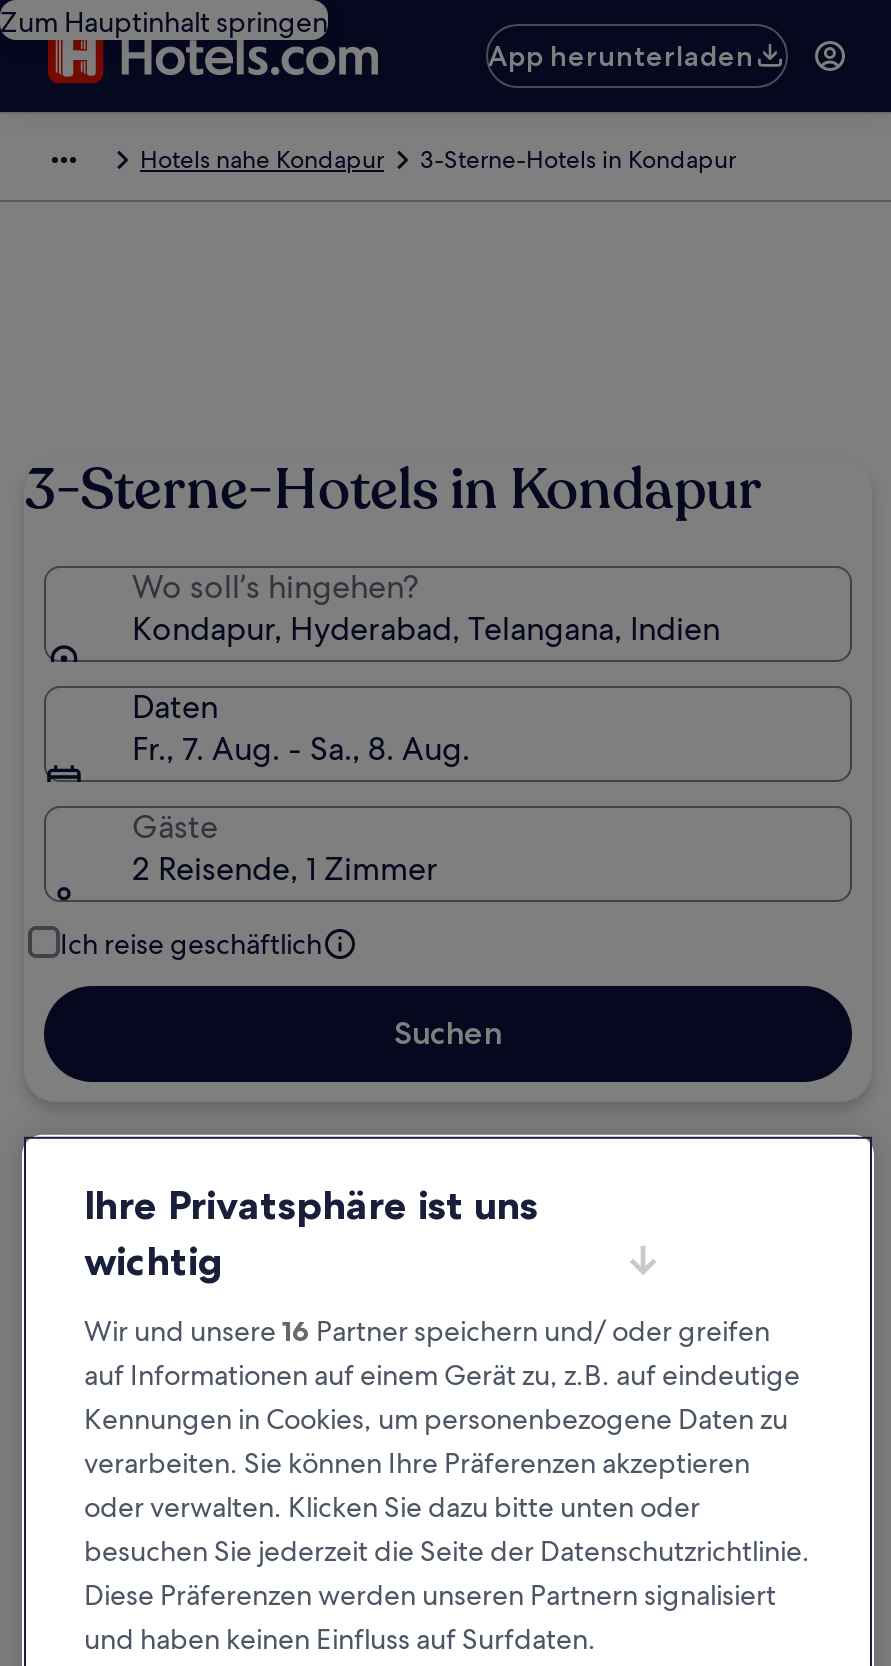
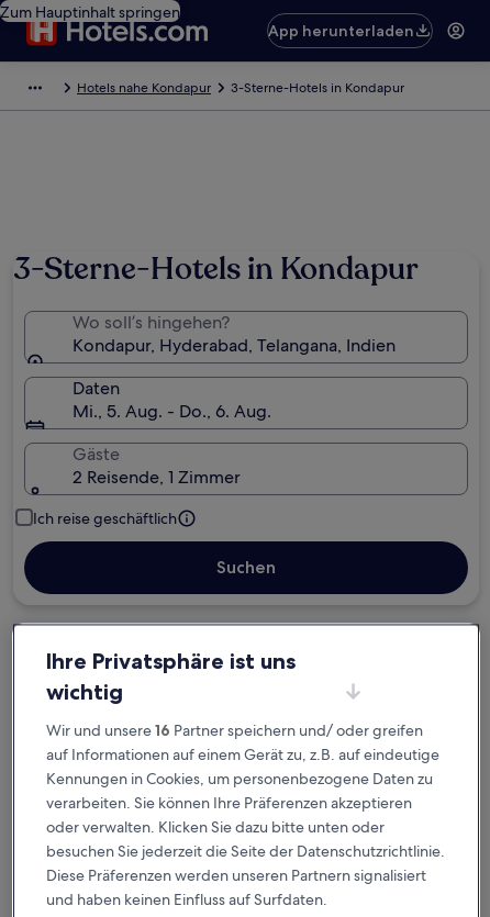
- Fr., 7. Aug. - Sa., 8. Aug.
+ Mi., 5. Aug. - Do., 6. Aug.
